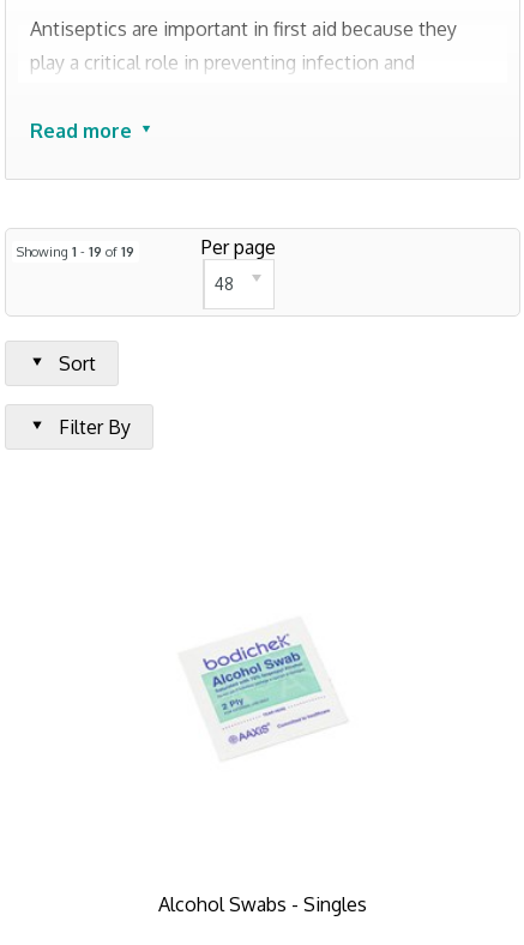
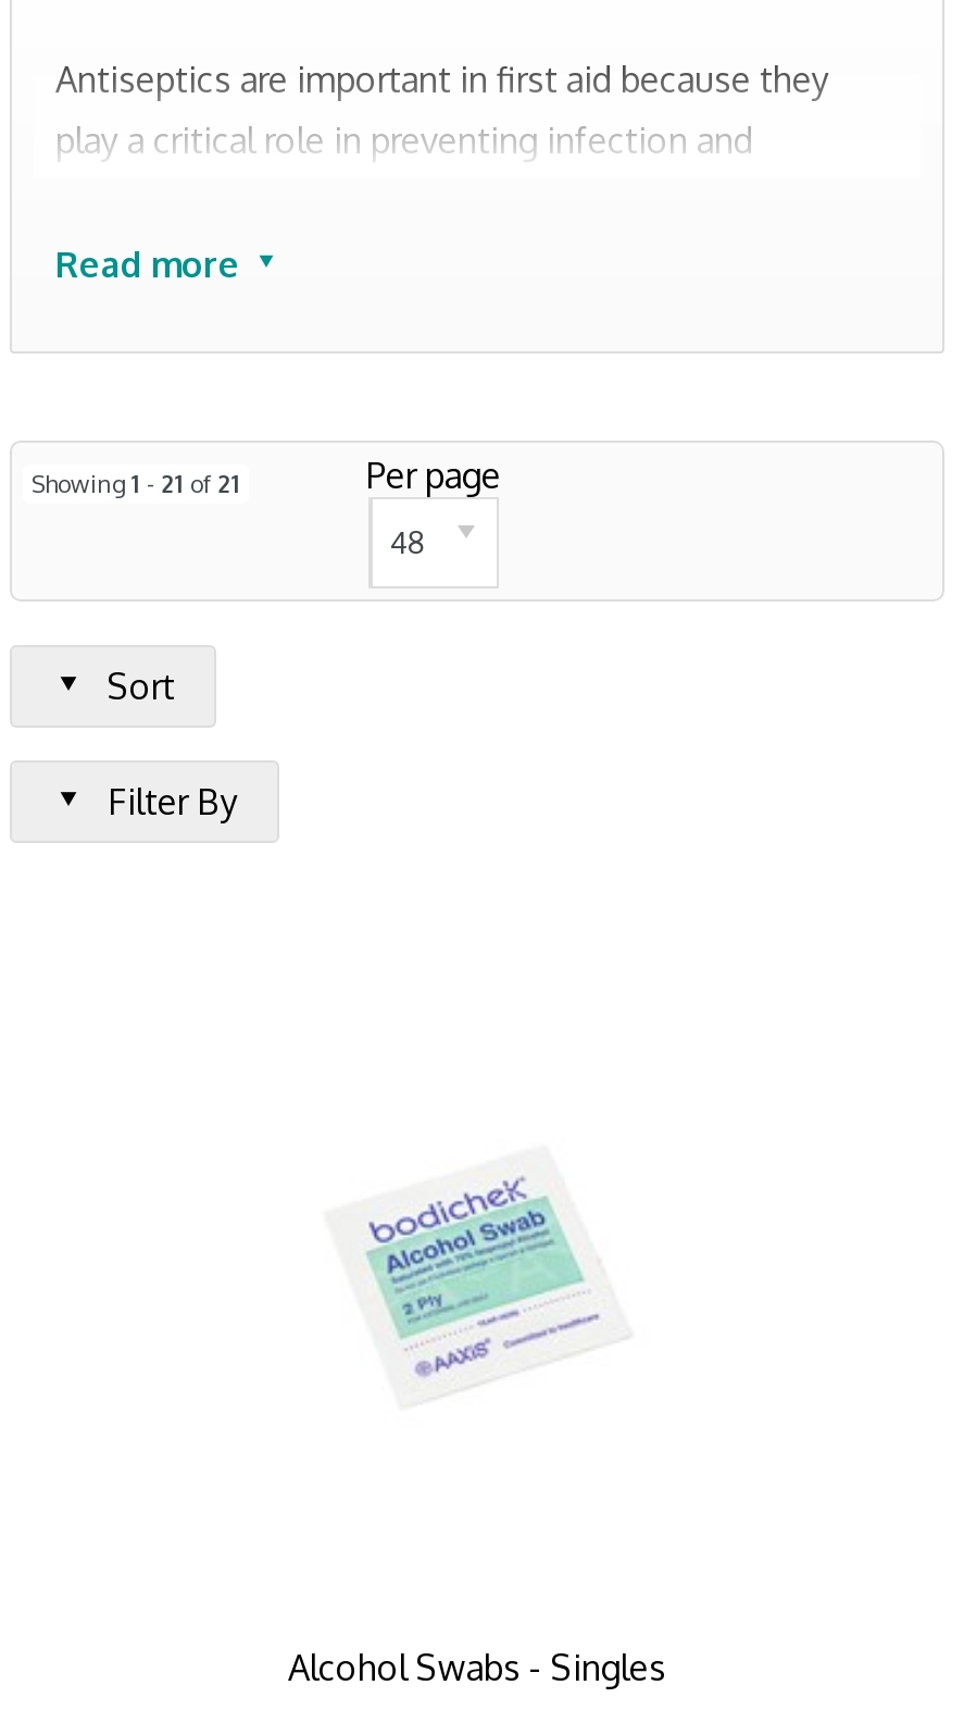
- Showing 1 - 19 of 19
+ Showing 1 - 21 of 21
